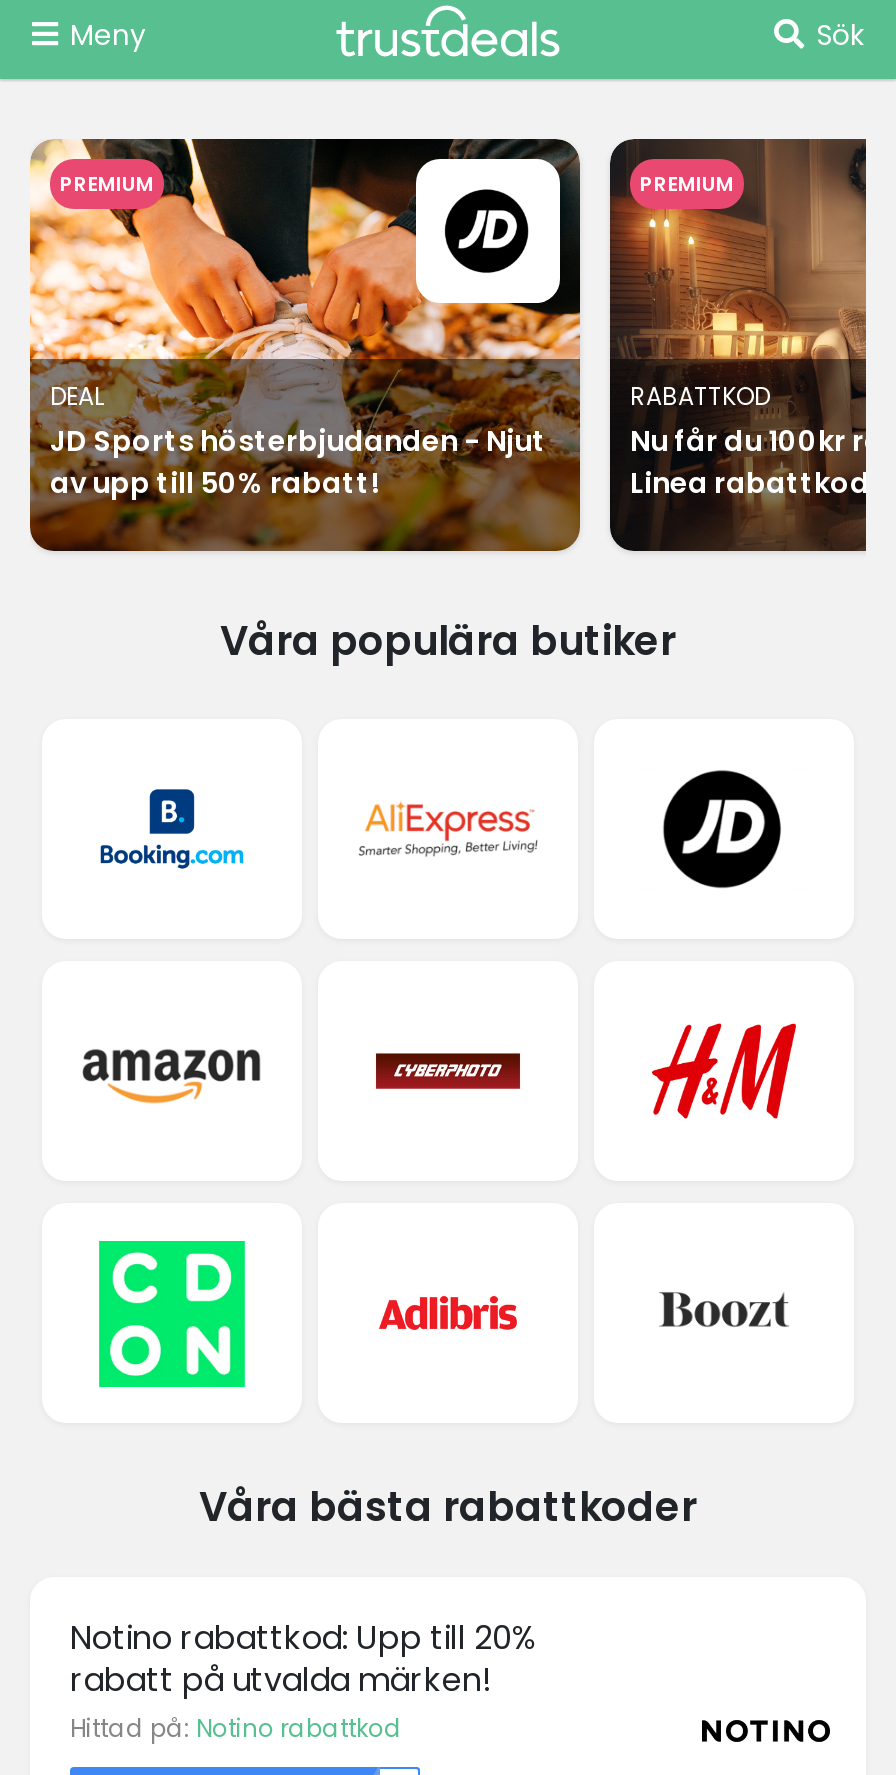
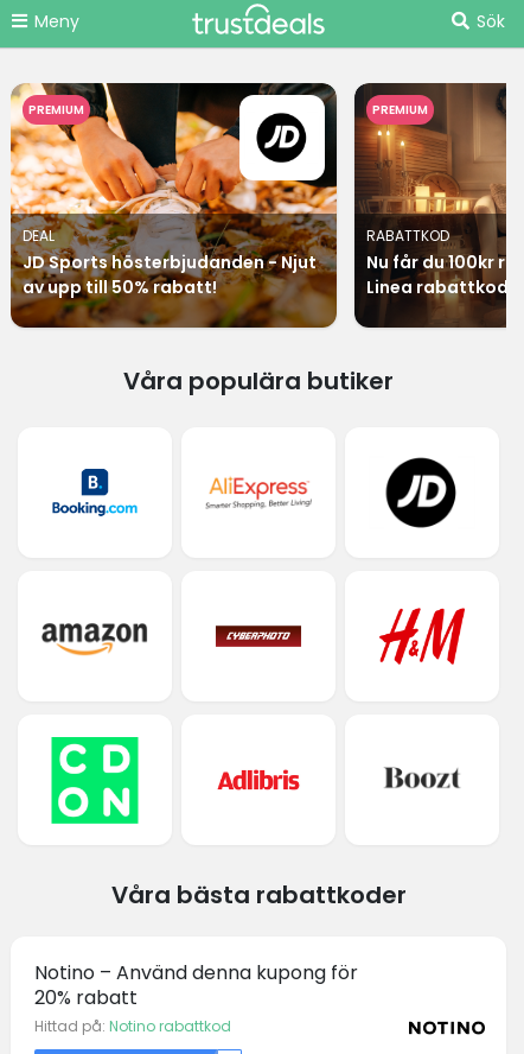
- Notino rabattkod: Upp till 20%
- rabatt på utvalda märken!
+ Notino – Använd denna kupong för
+ 20% rabatt
